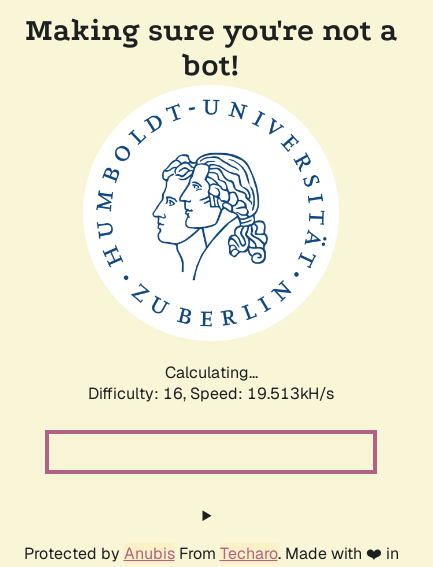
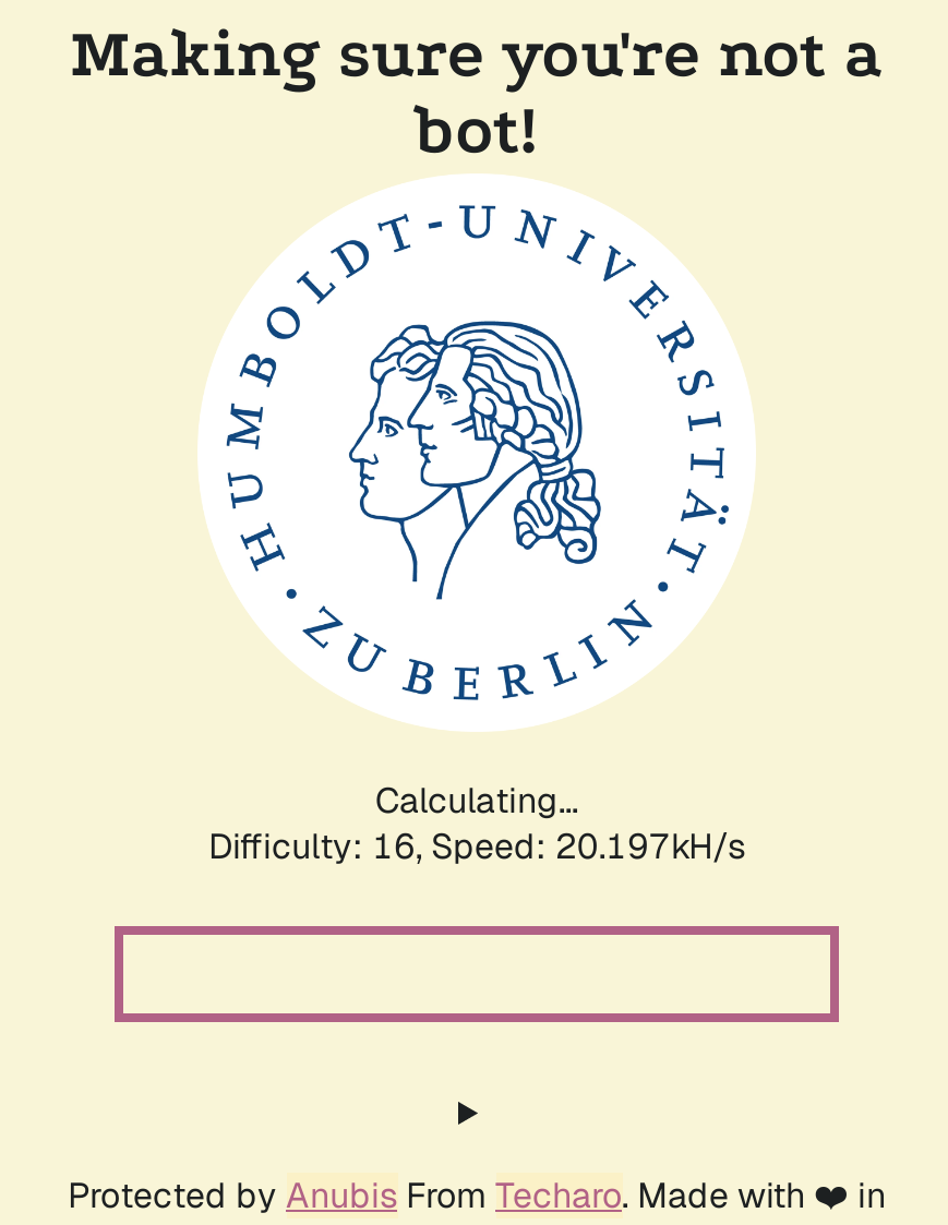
- Difficulty: 16, Speed: 19.513kH/s
+ Difficulty: 16, Speed: 20.197kH/s
